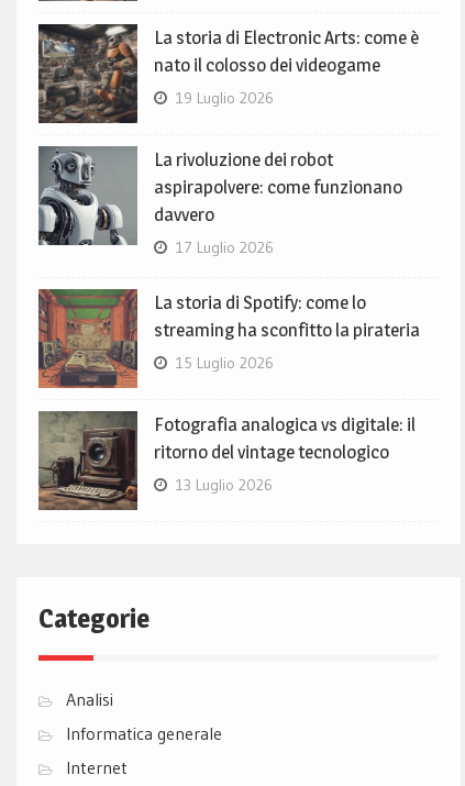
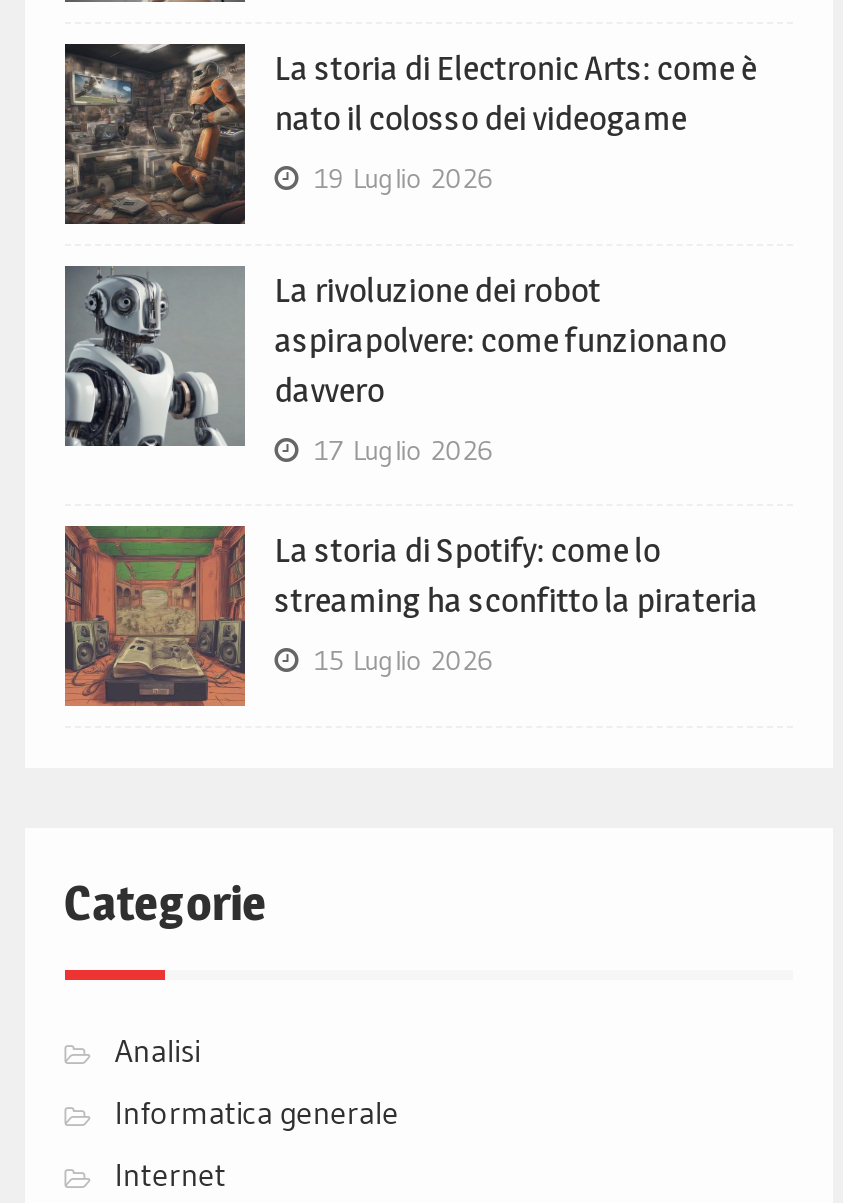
- [image]
- Fotografia analogica vs digitale: il
- ritorno del vintage tecnologico
- 13 Luglio 2026
